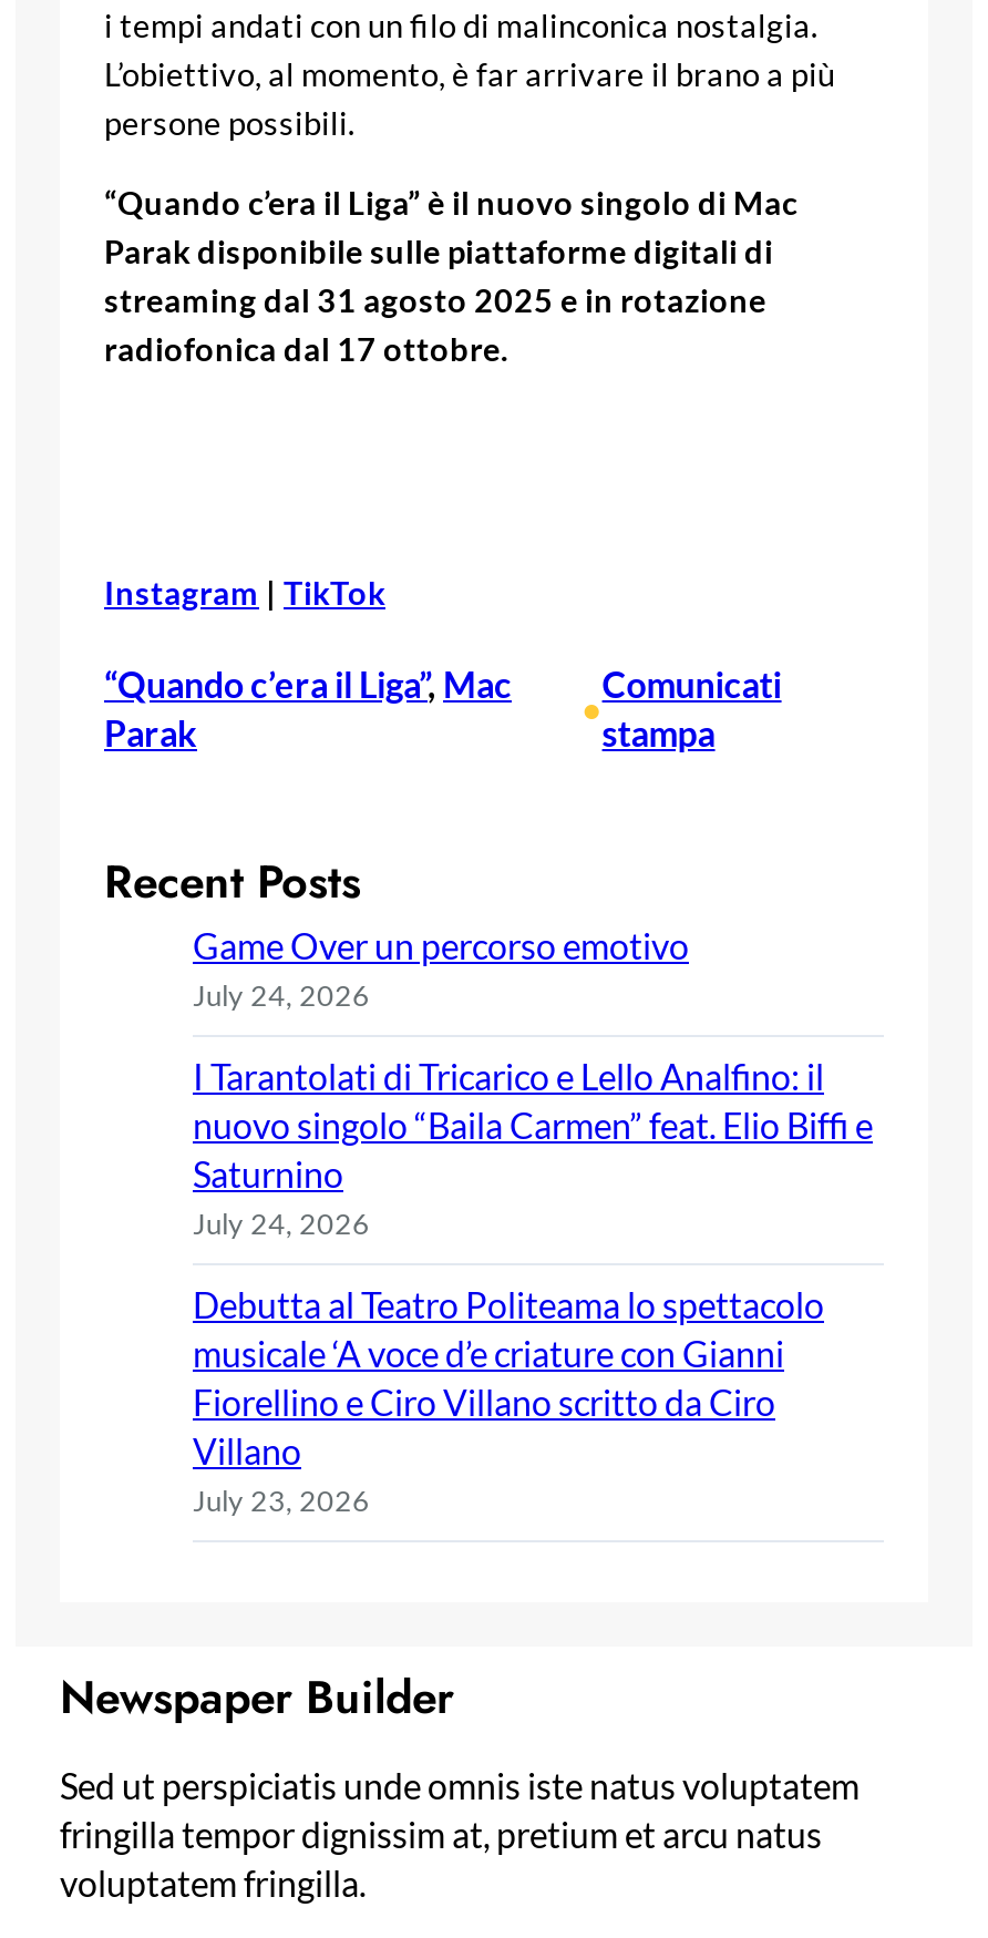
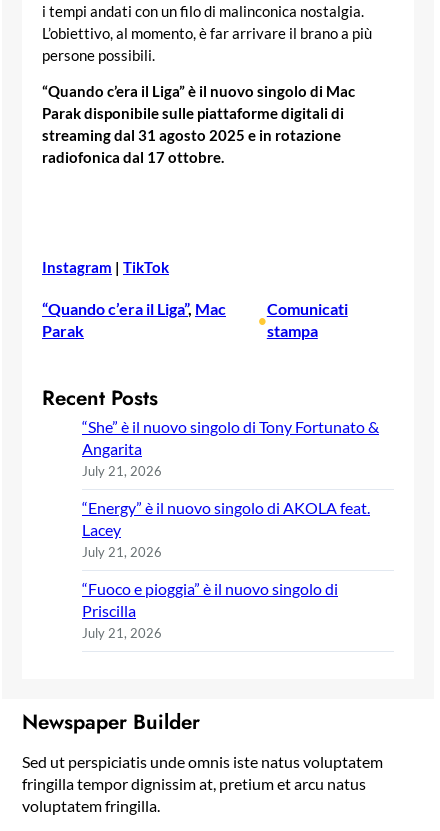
- Game Over un percorso emotivo
- July 24, 2026
+ “She” è il nuovo singolo di Tony Fortunato &
+ Angarita
+ July 21, 2026

- I Tarantolati di Tricarico e Lello Analfino: il
- nuovo singolo “Baila Carmen” feat. Elio Biffi e
- Saturnino
- July 24, 2026
+ “Energy” è il nuovo singolo di AKOLA feat.
+ Lacey
+ July 21, 2026

- Debutta al Teatro Politeama lo spettacolo
- musicale ‘A voce d’e criature con Gianni
- Fiorellino e Ciro Villano scritto da Ciro
- Villano
- July 23, 2026
+ “Fuoco e pioggia” è il nuovo singolo di
+ Priscilla
+ July 21, 2026
